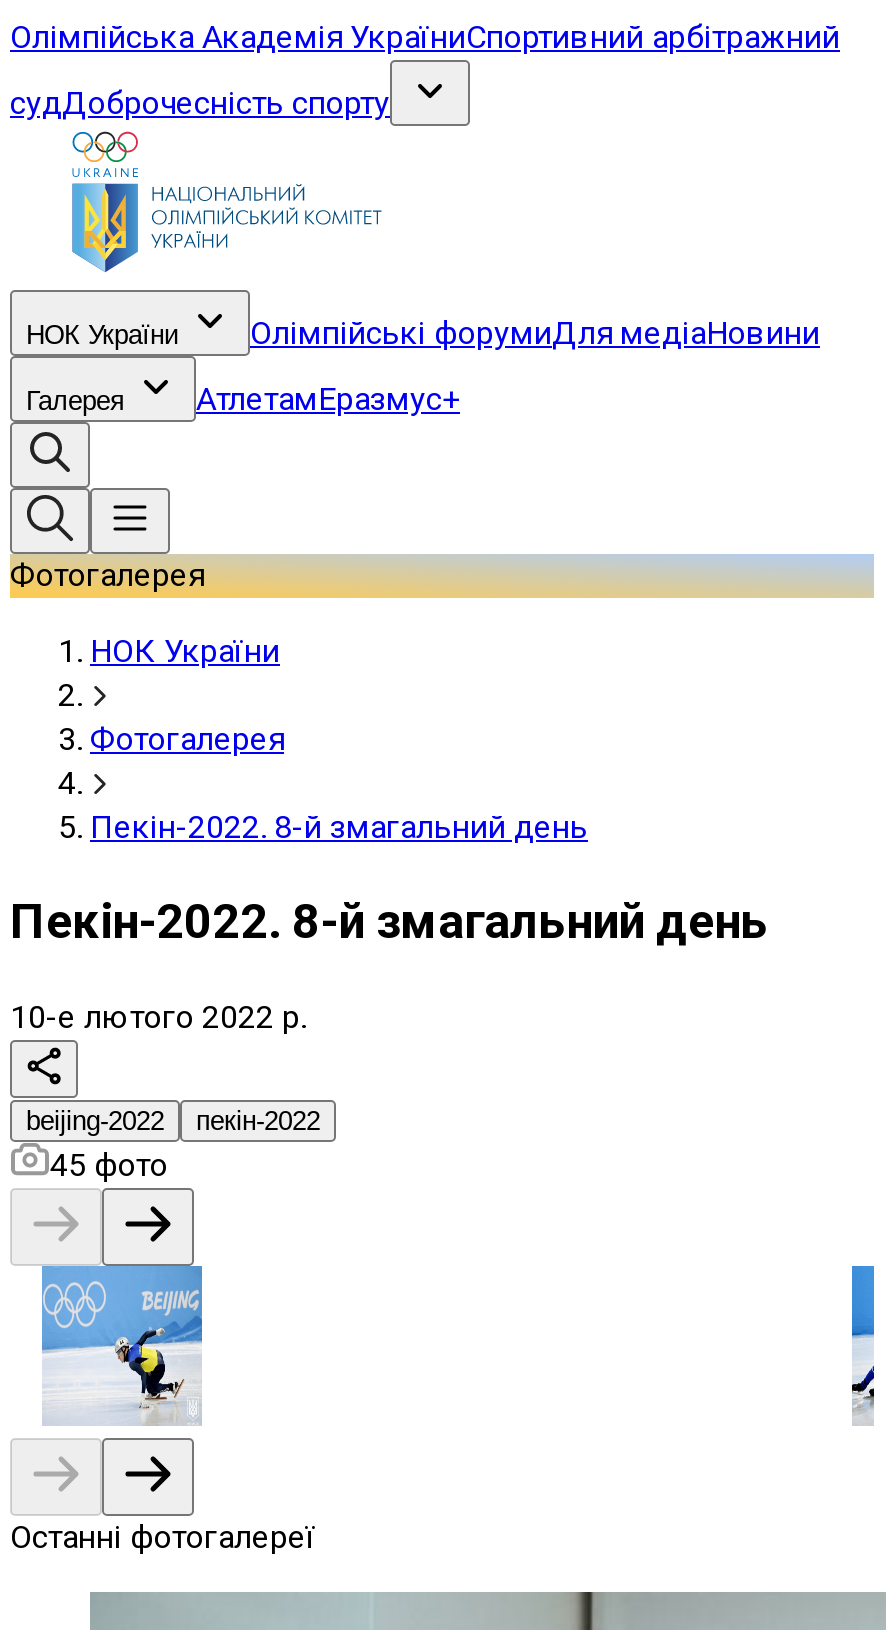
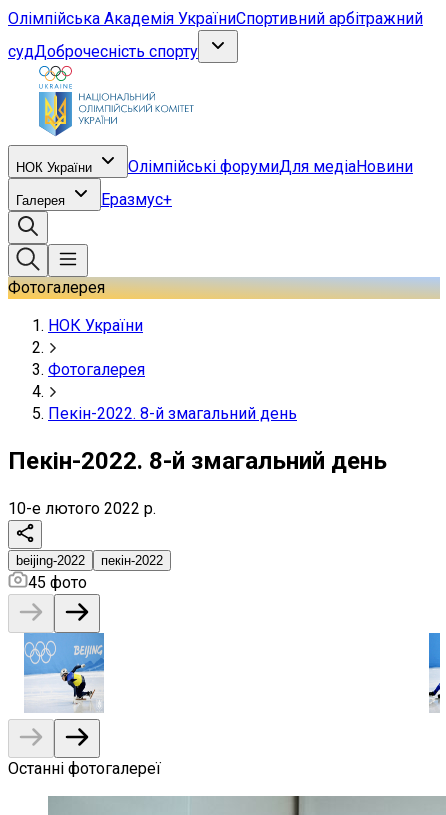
- АтлетамЕразмус+
+ Еразмус+
